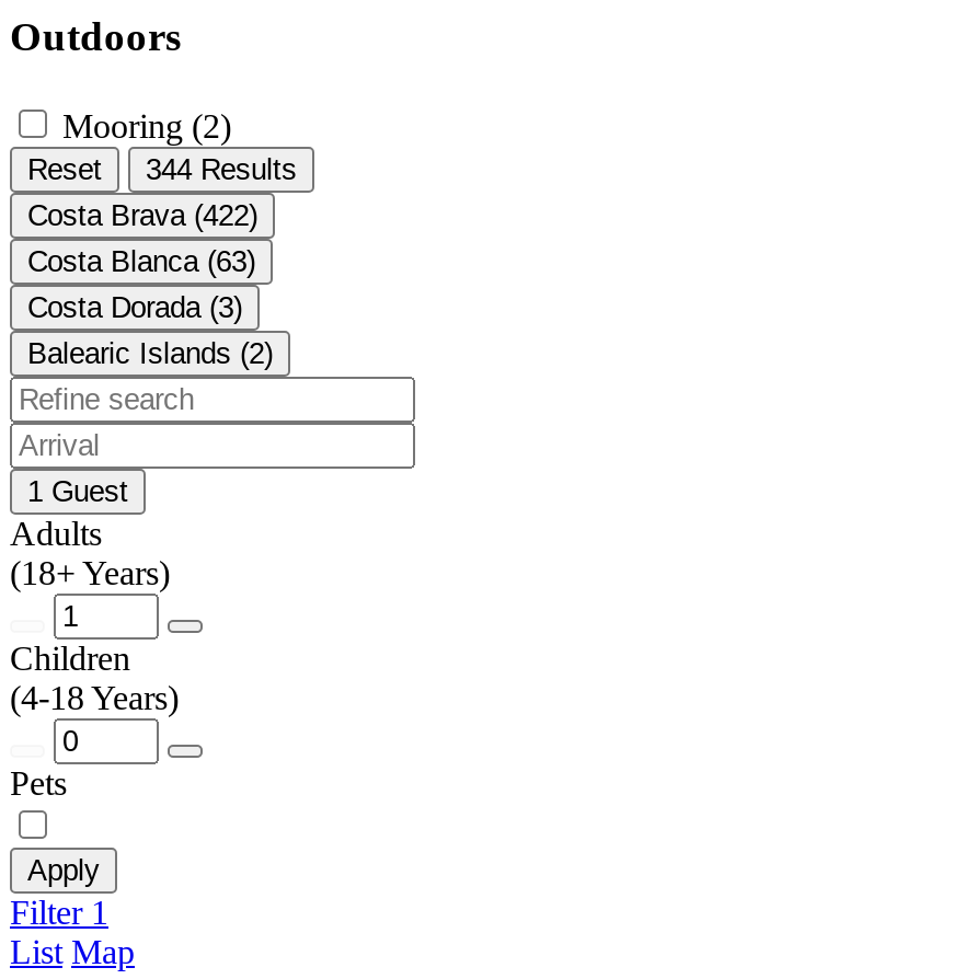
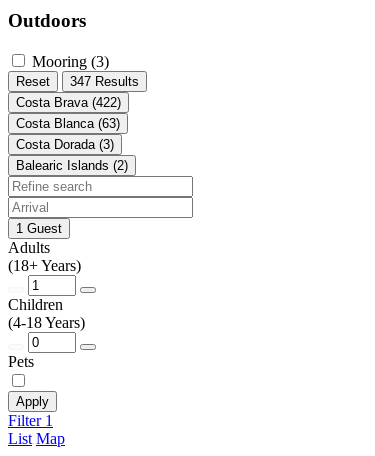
- Mooring (2)
+ Mooring (3)

- Reset 344 Results
+ Reset 347 Results
